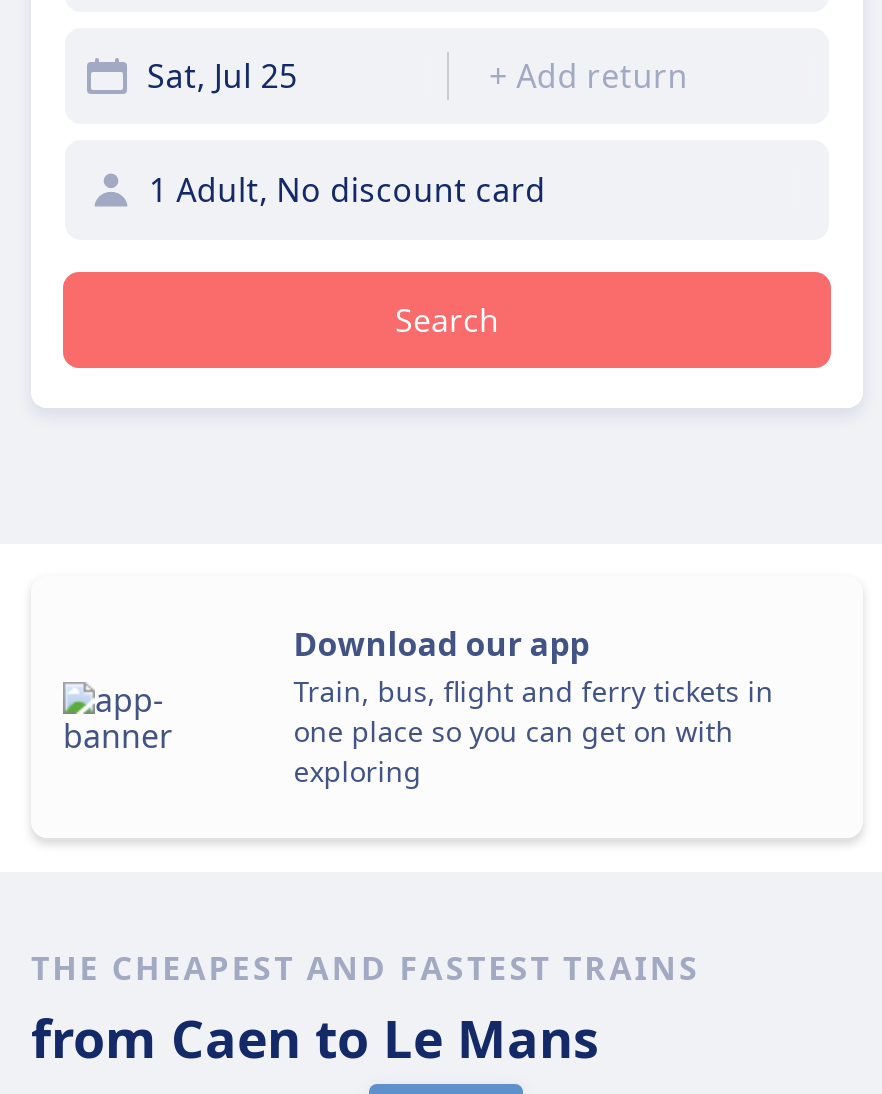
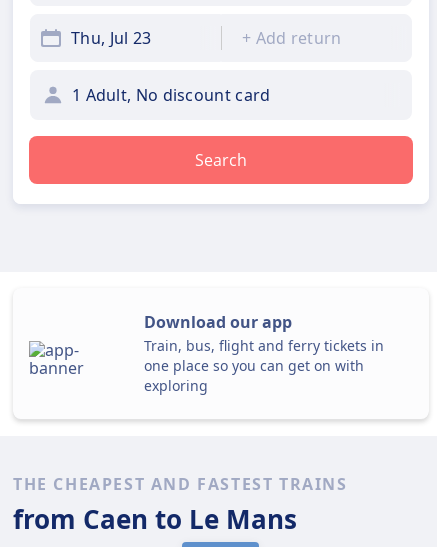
- Sat, Jul 25
+ Thu, Jul 23
